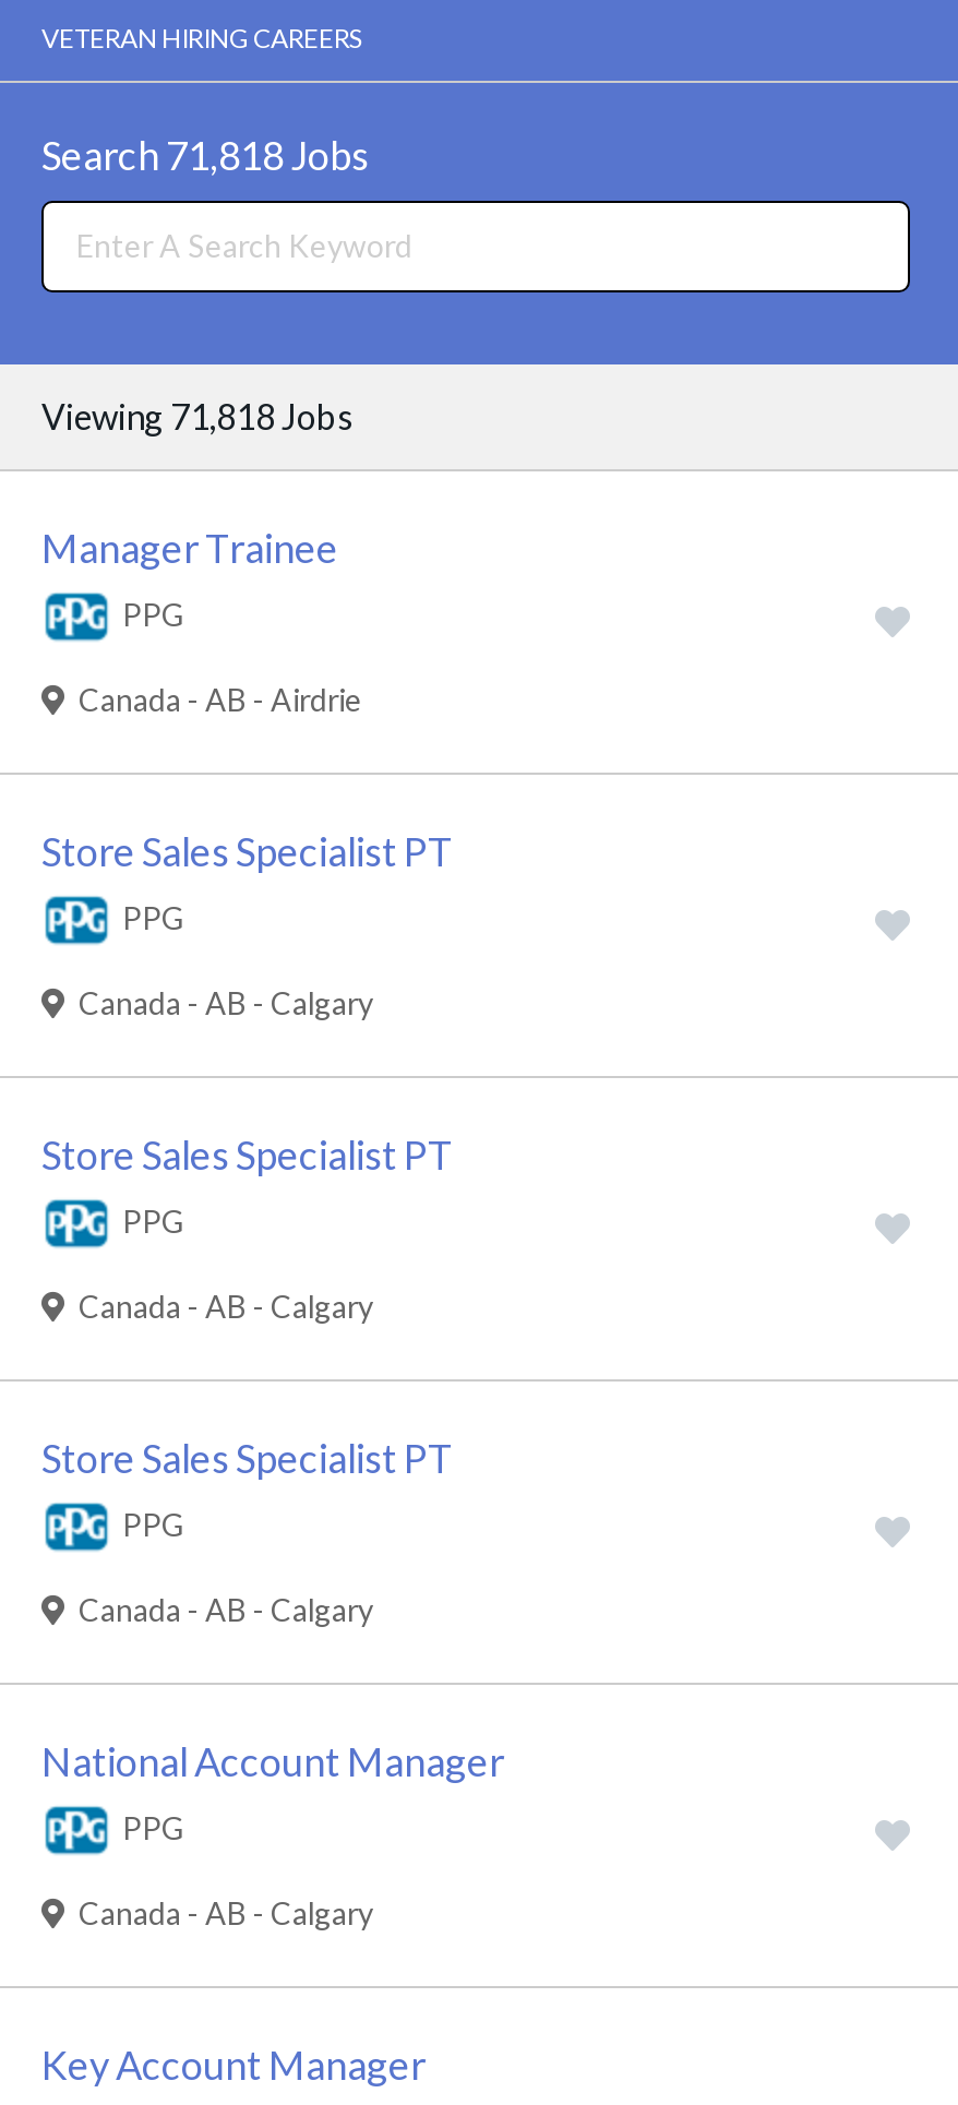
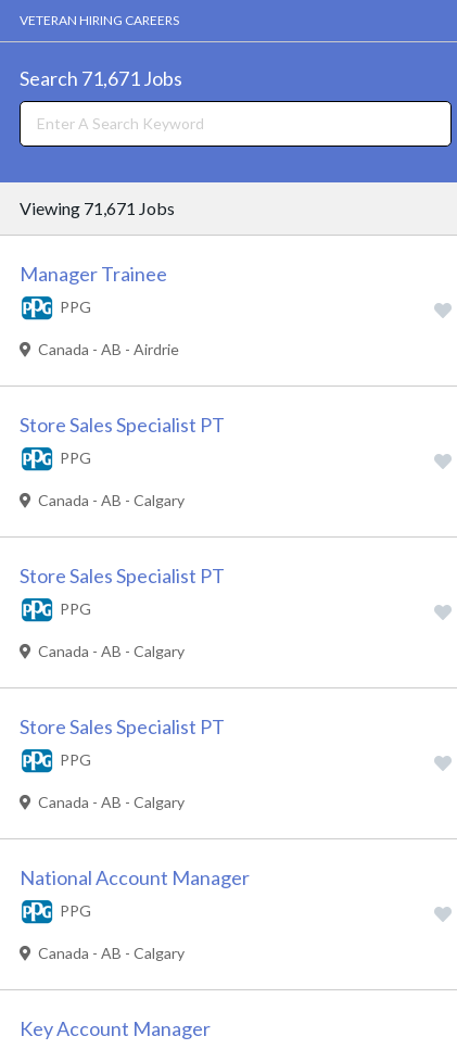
- Search 71,818 Jobs
+ Search 71,671 Jobs

- Viewing 71,818 Jobs
+ Viewing 71,671 Jobs
